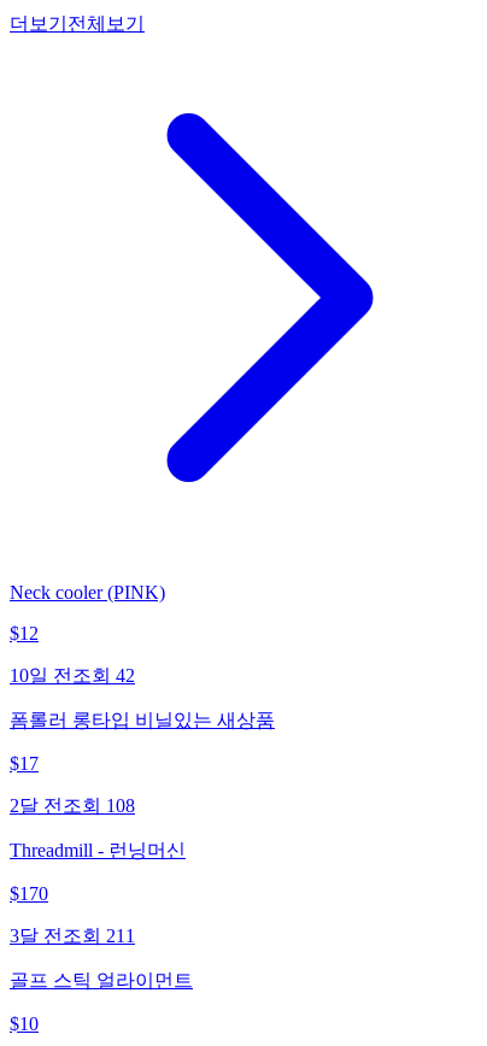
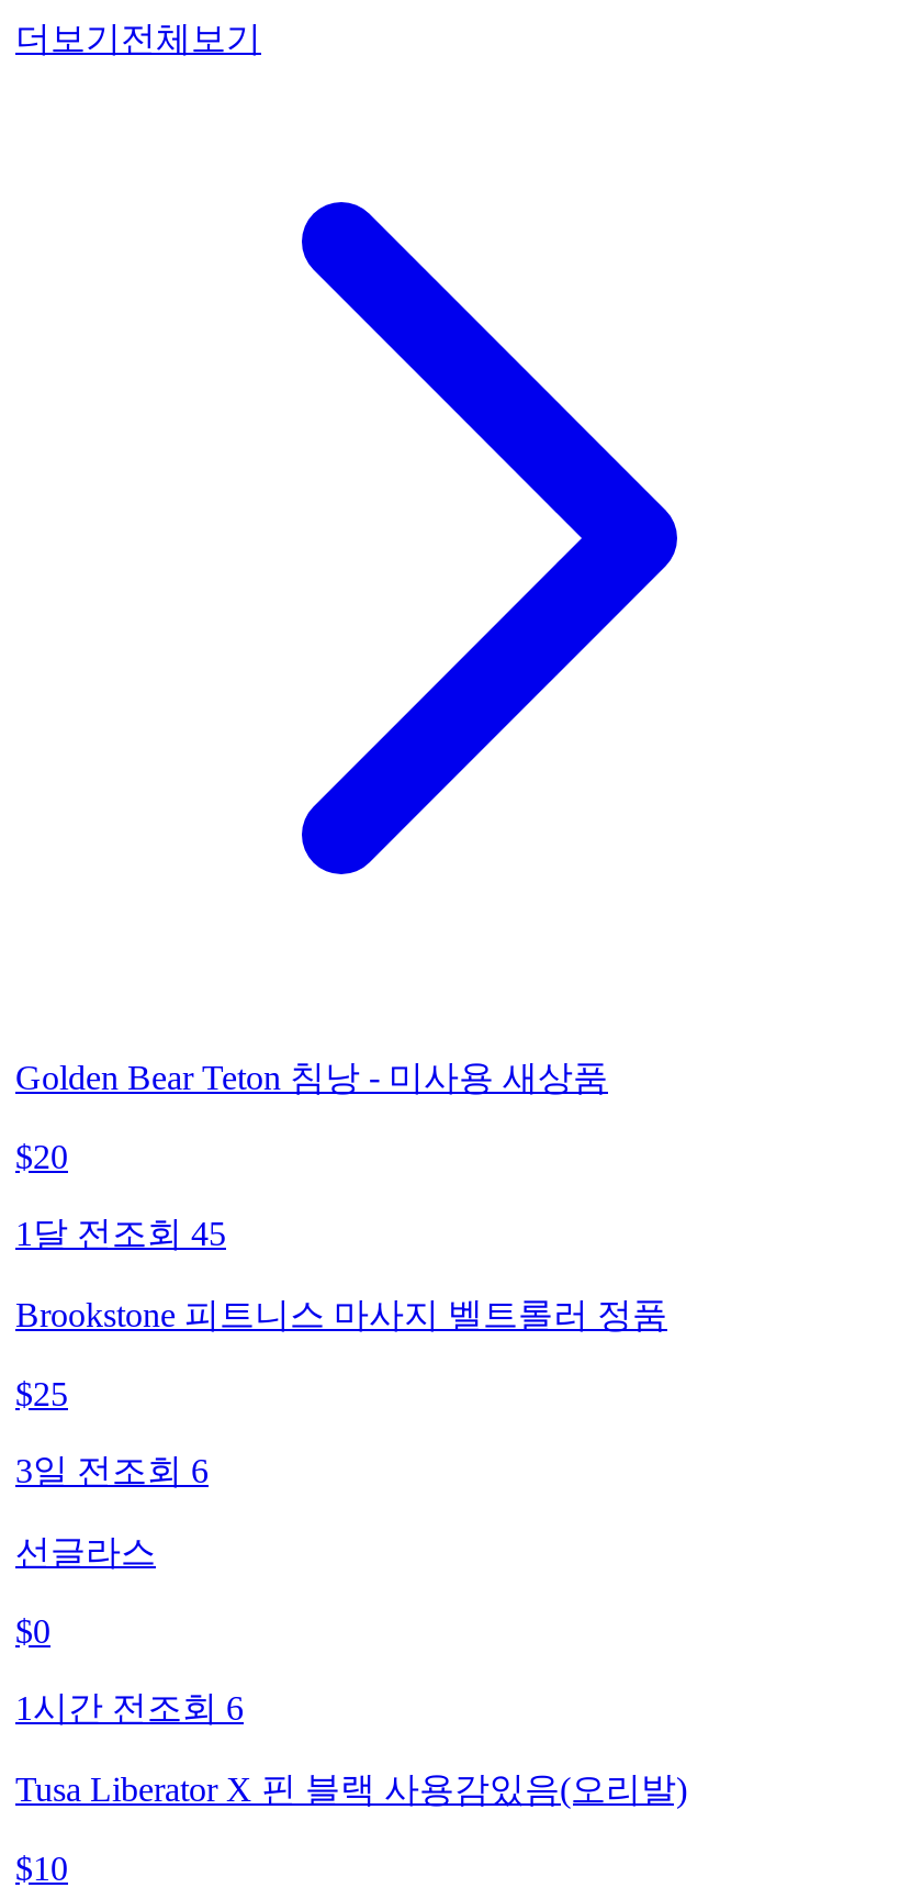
- Neck cooler (PINK)
+ Golden Bear Teton 침낭 - 미사용 새상품

- $12
+ $20

- 10일 전 조회 42
+ 1달 전 조회 45

- 폼롤러 롱타입 비닐있는 새상품
+ Brookstone 피트니스 마사지 벨트롤러 정품

- $17
+ $25

- 2달 전 조회 108
+ 3일 전 조회 6

- Threadmill - 런닝머신
+ 선글라스

- $170
+ $0

- 3달 전 조회 211
+ 1시간 전 조회 6

- 골프 스틱 얼라이먼트
+ Tusa Liberator X 핀 블랙 사용감있음(오리발)
